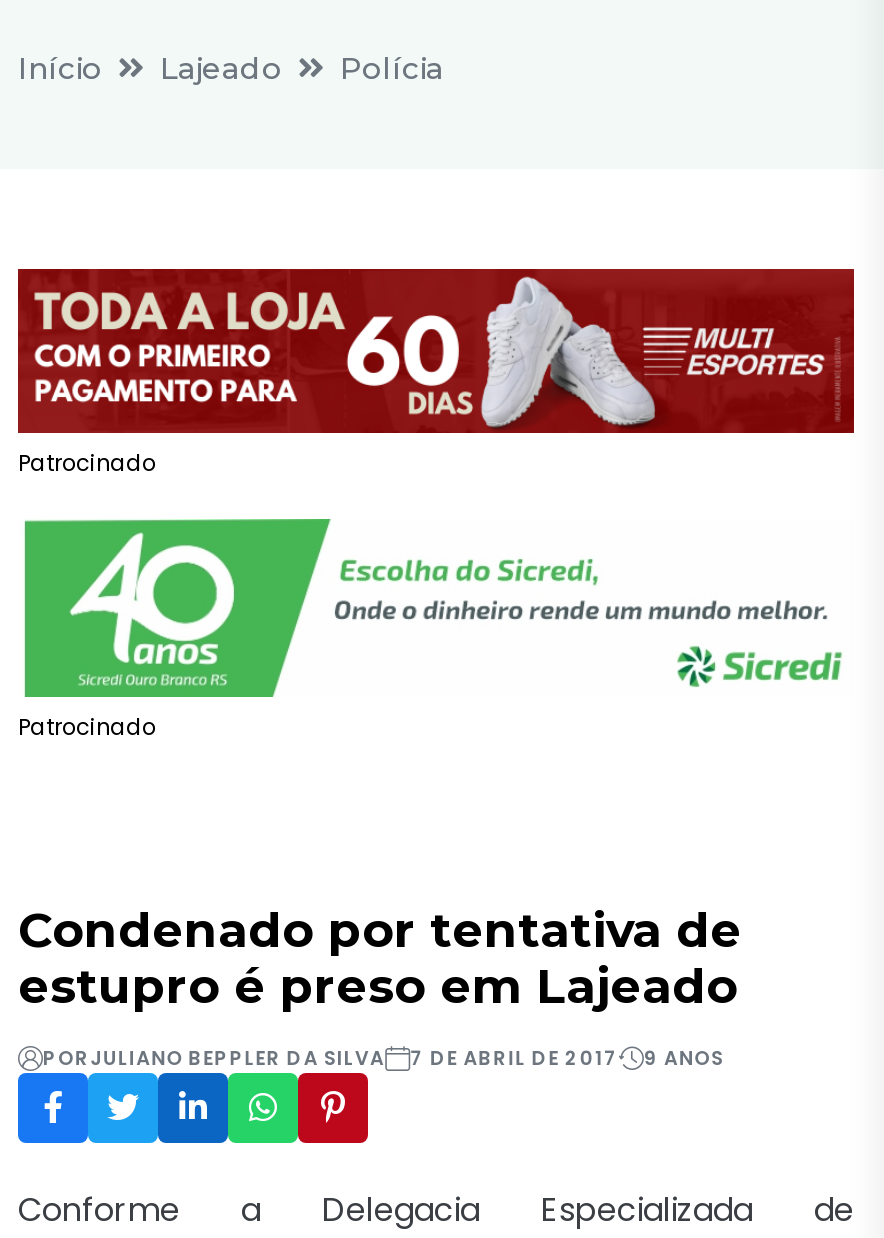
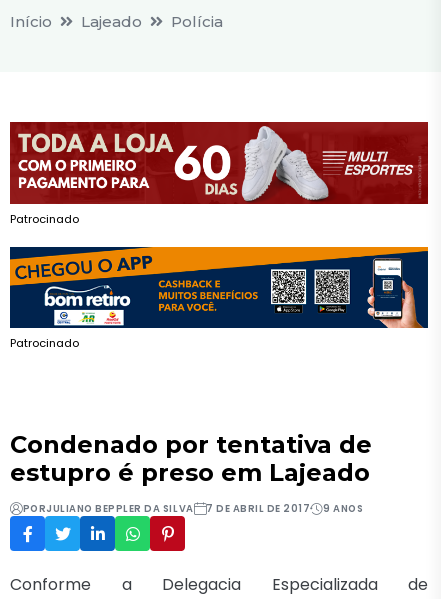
- [image]
+ [image]
